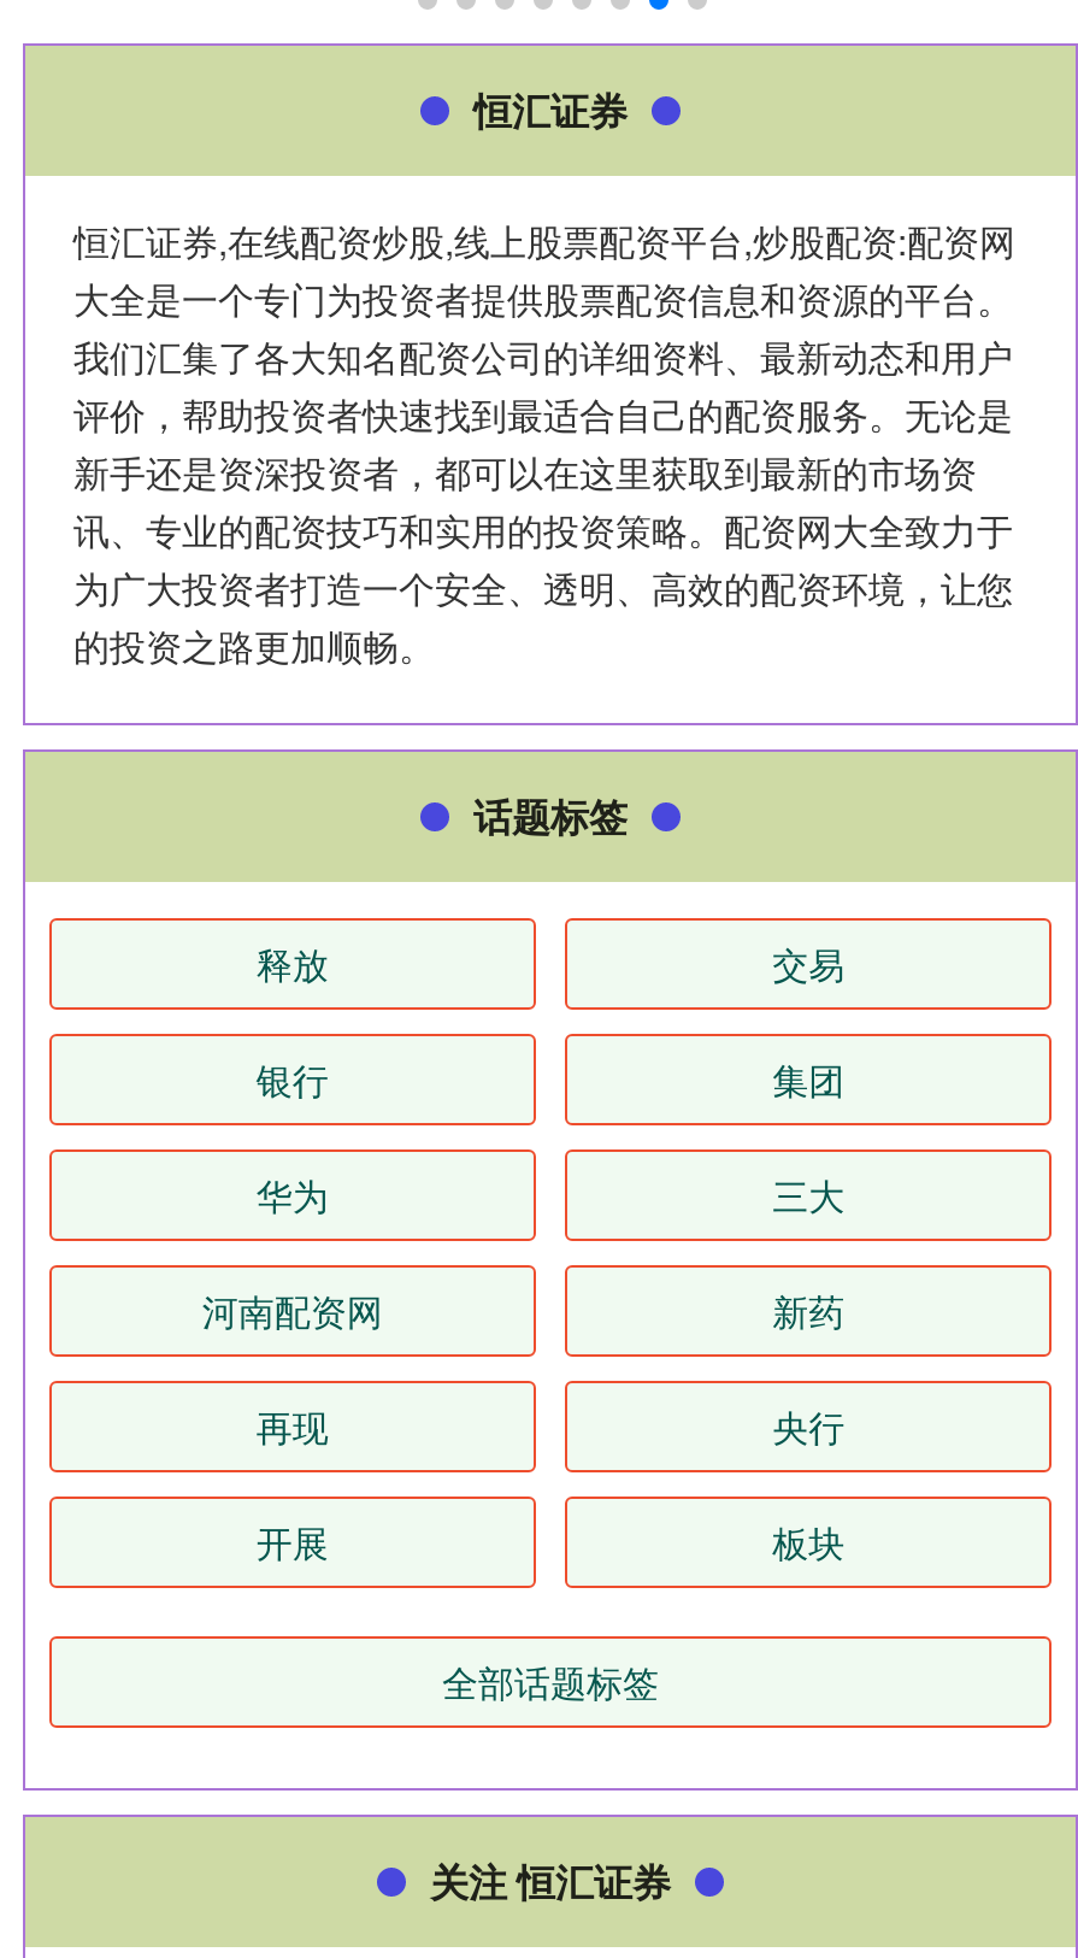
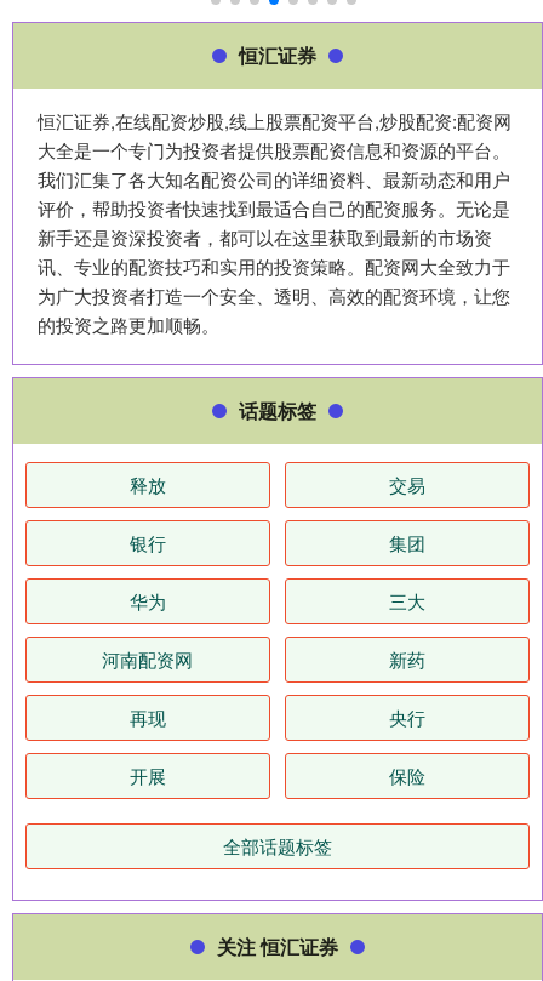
- 板块
+ 保险
